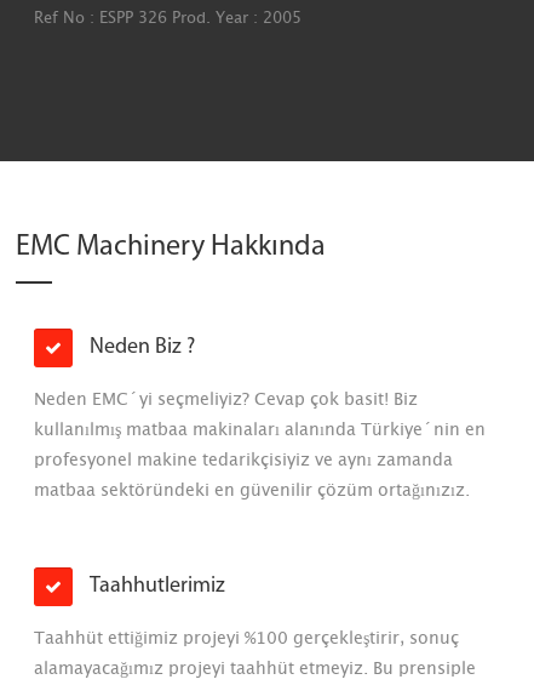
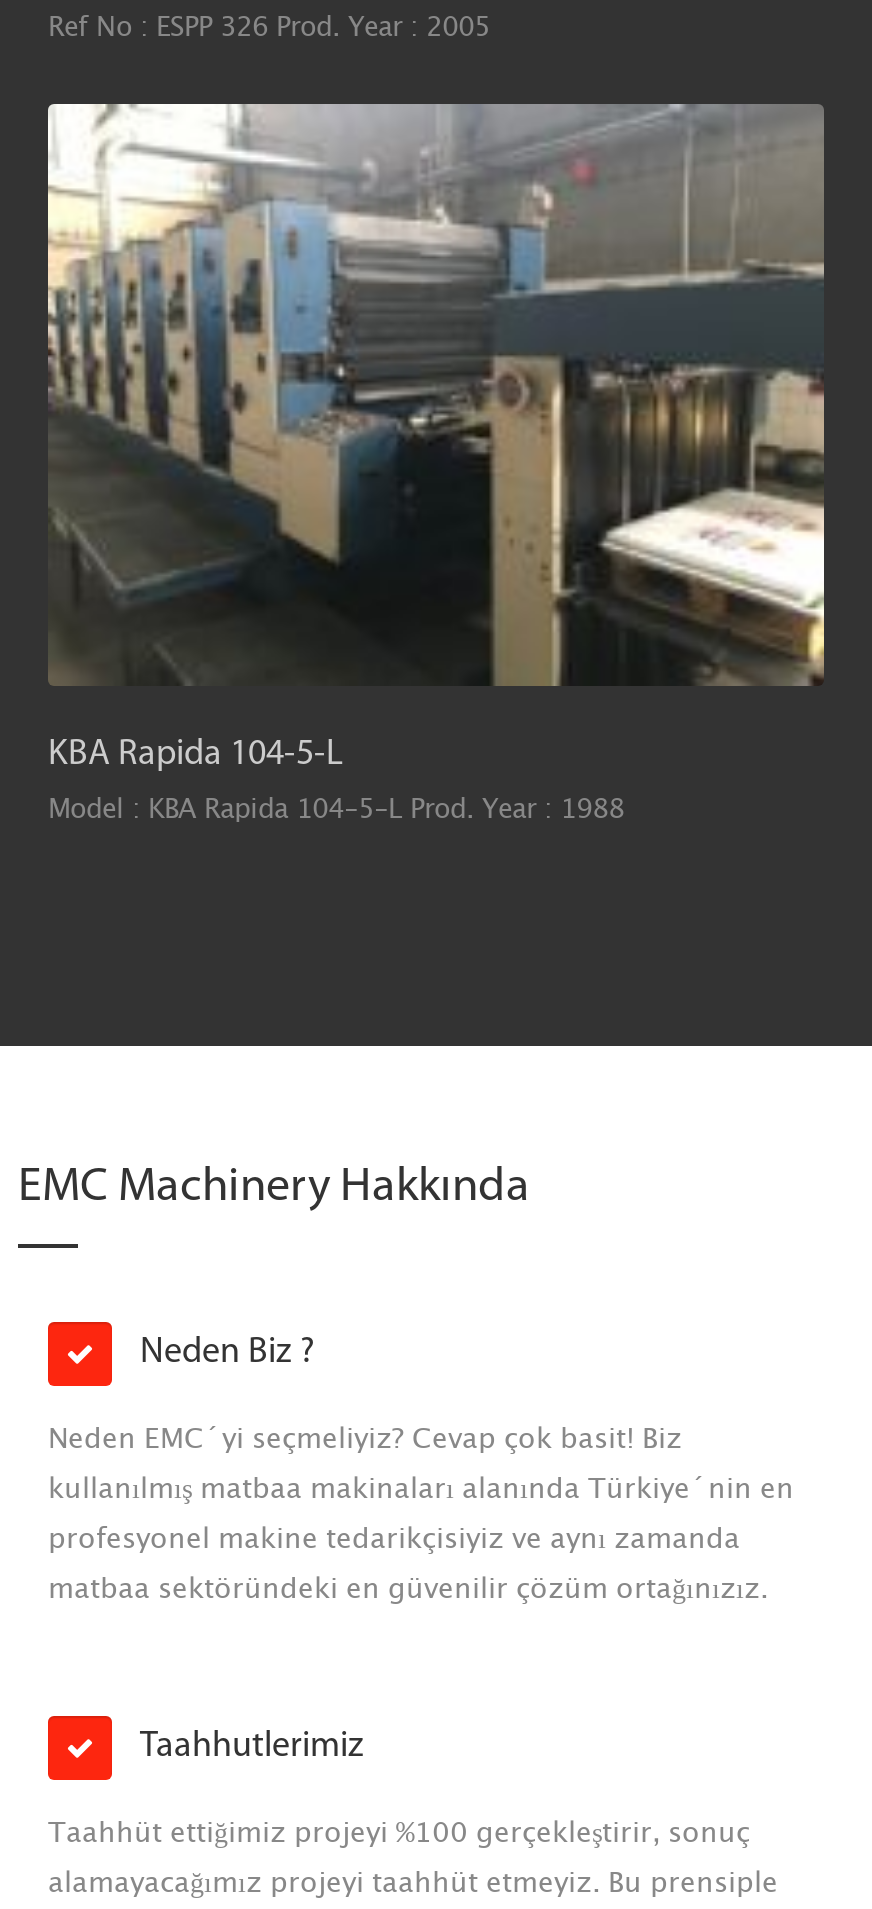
+ [image]
+ KBA Rapida 104-5-L
+ Model : KBA Rapida 104-5-L Prod. Year : 1988
